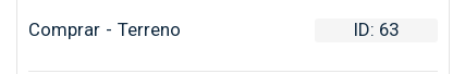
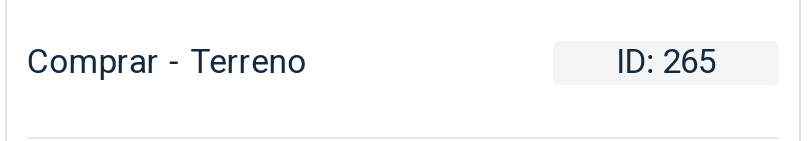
- ID: 63
+ ID: 265
